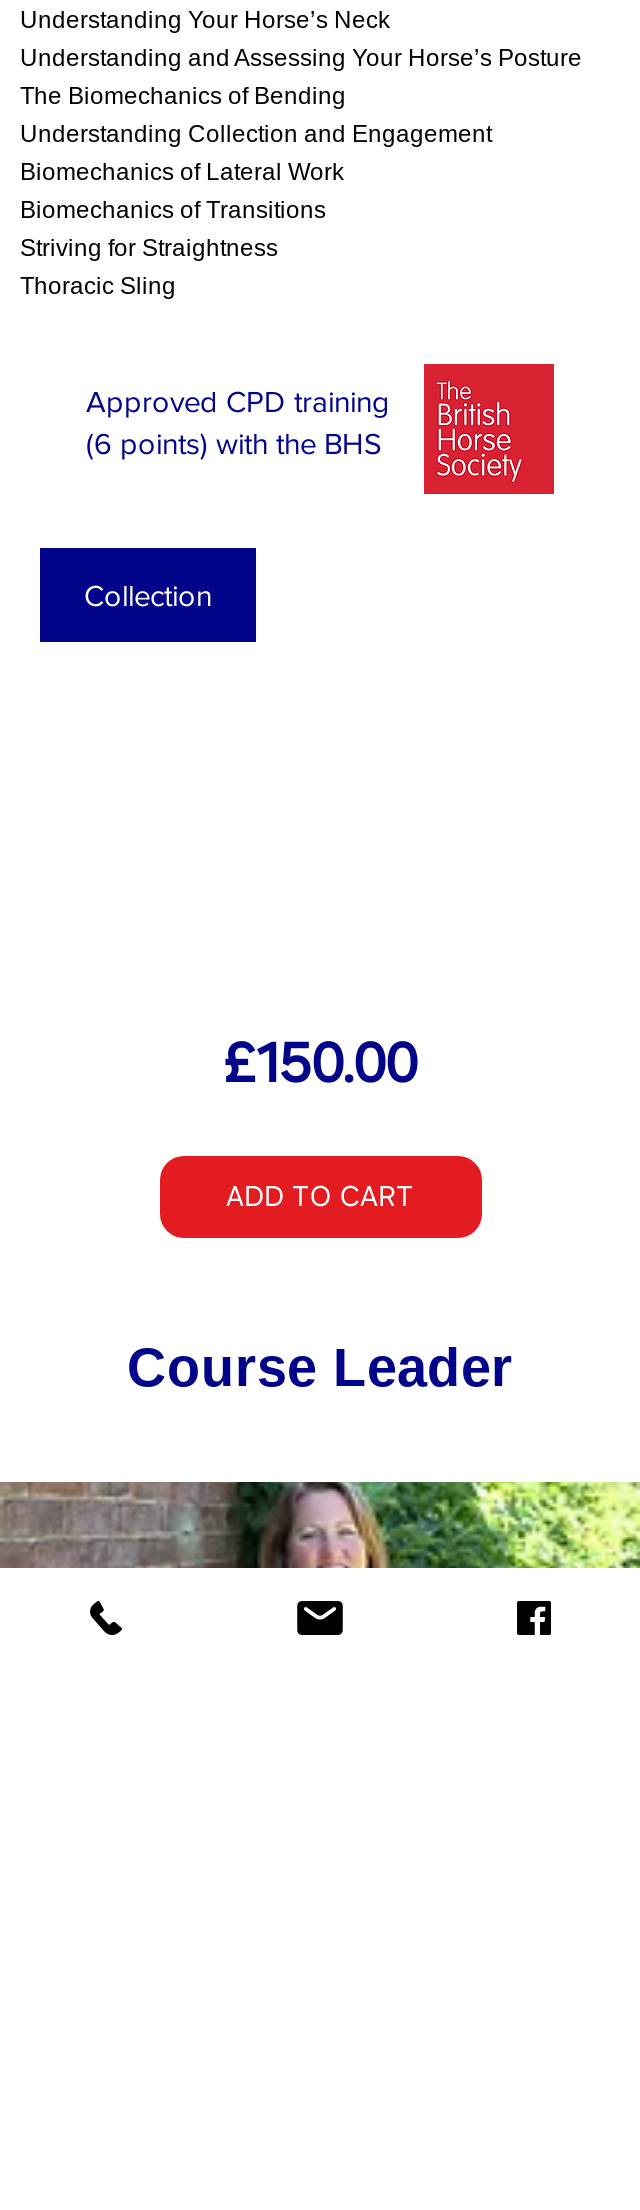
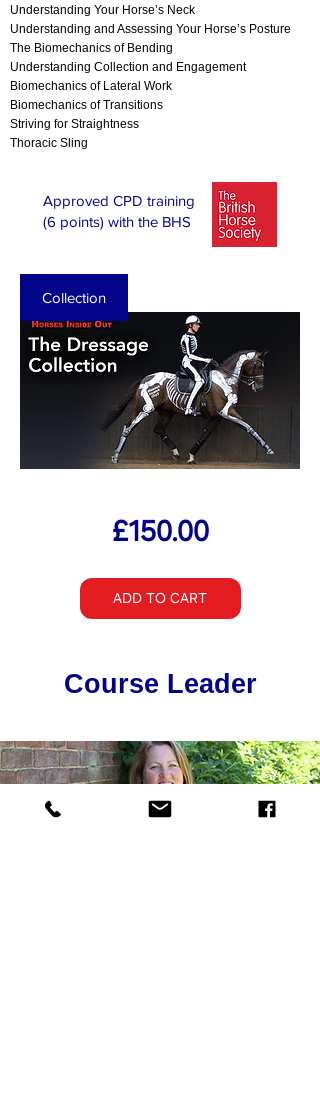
+ [image]
